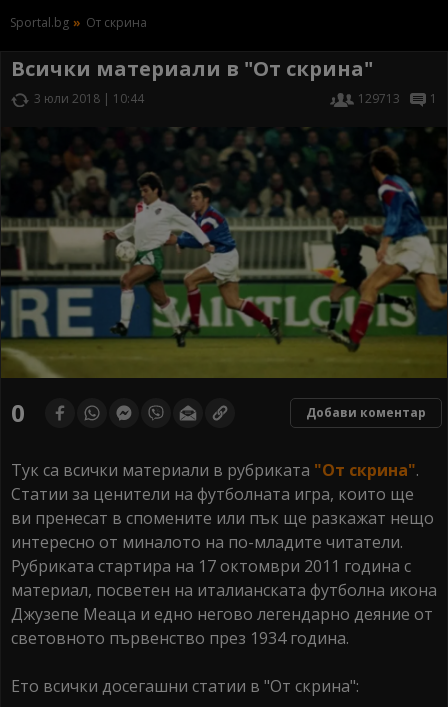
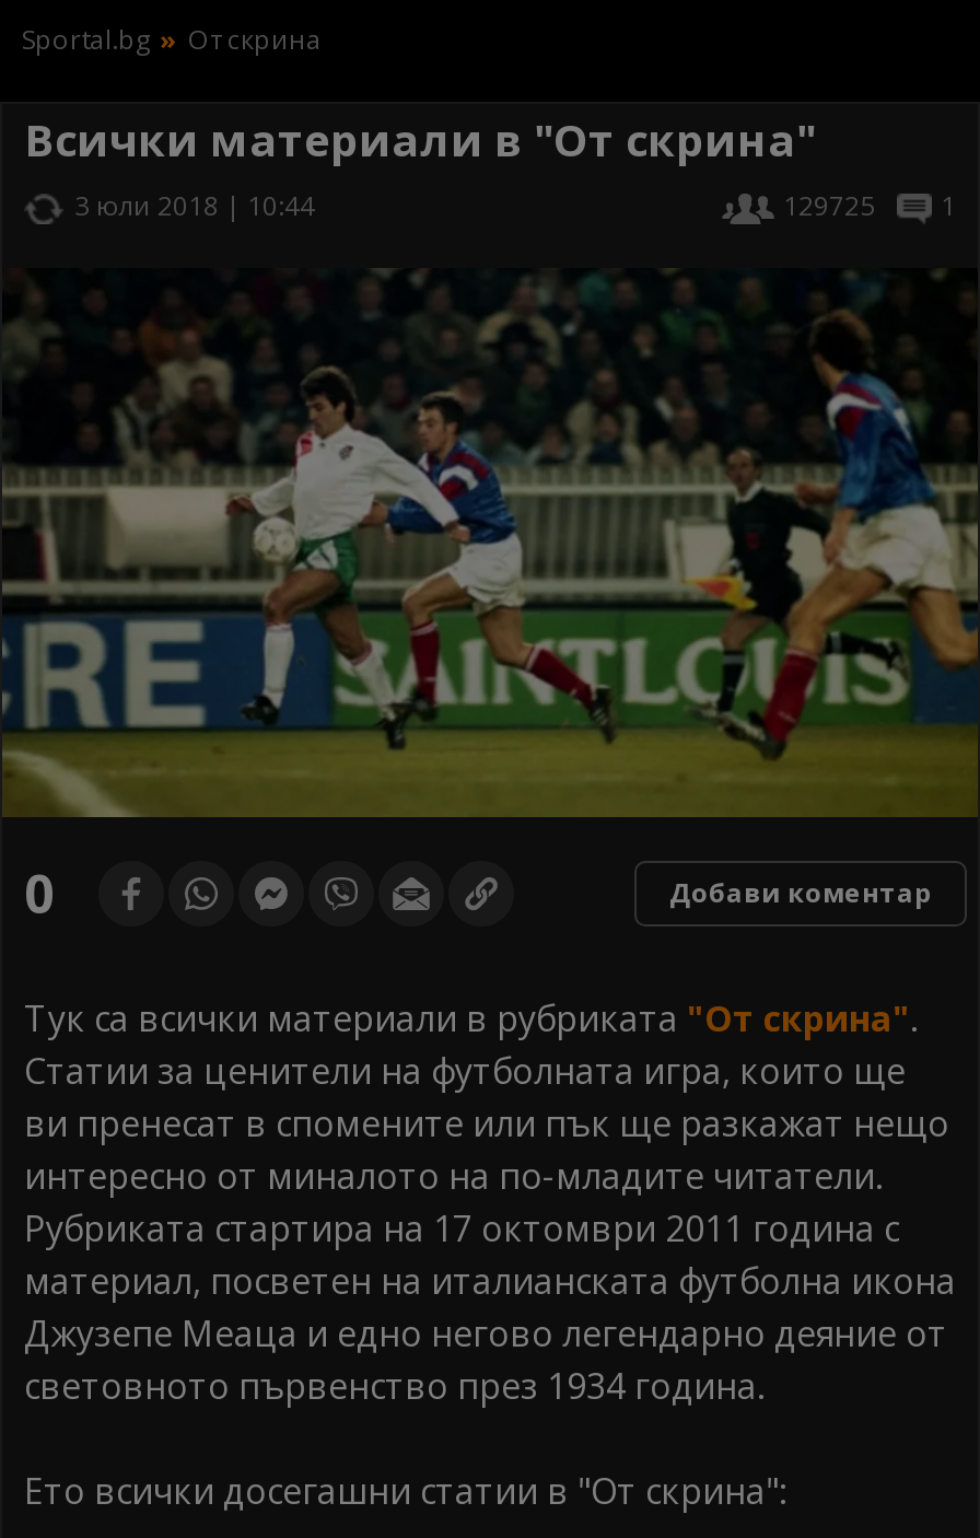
- 129713 1
+ 129725 1
